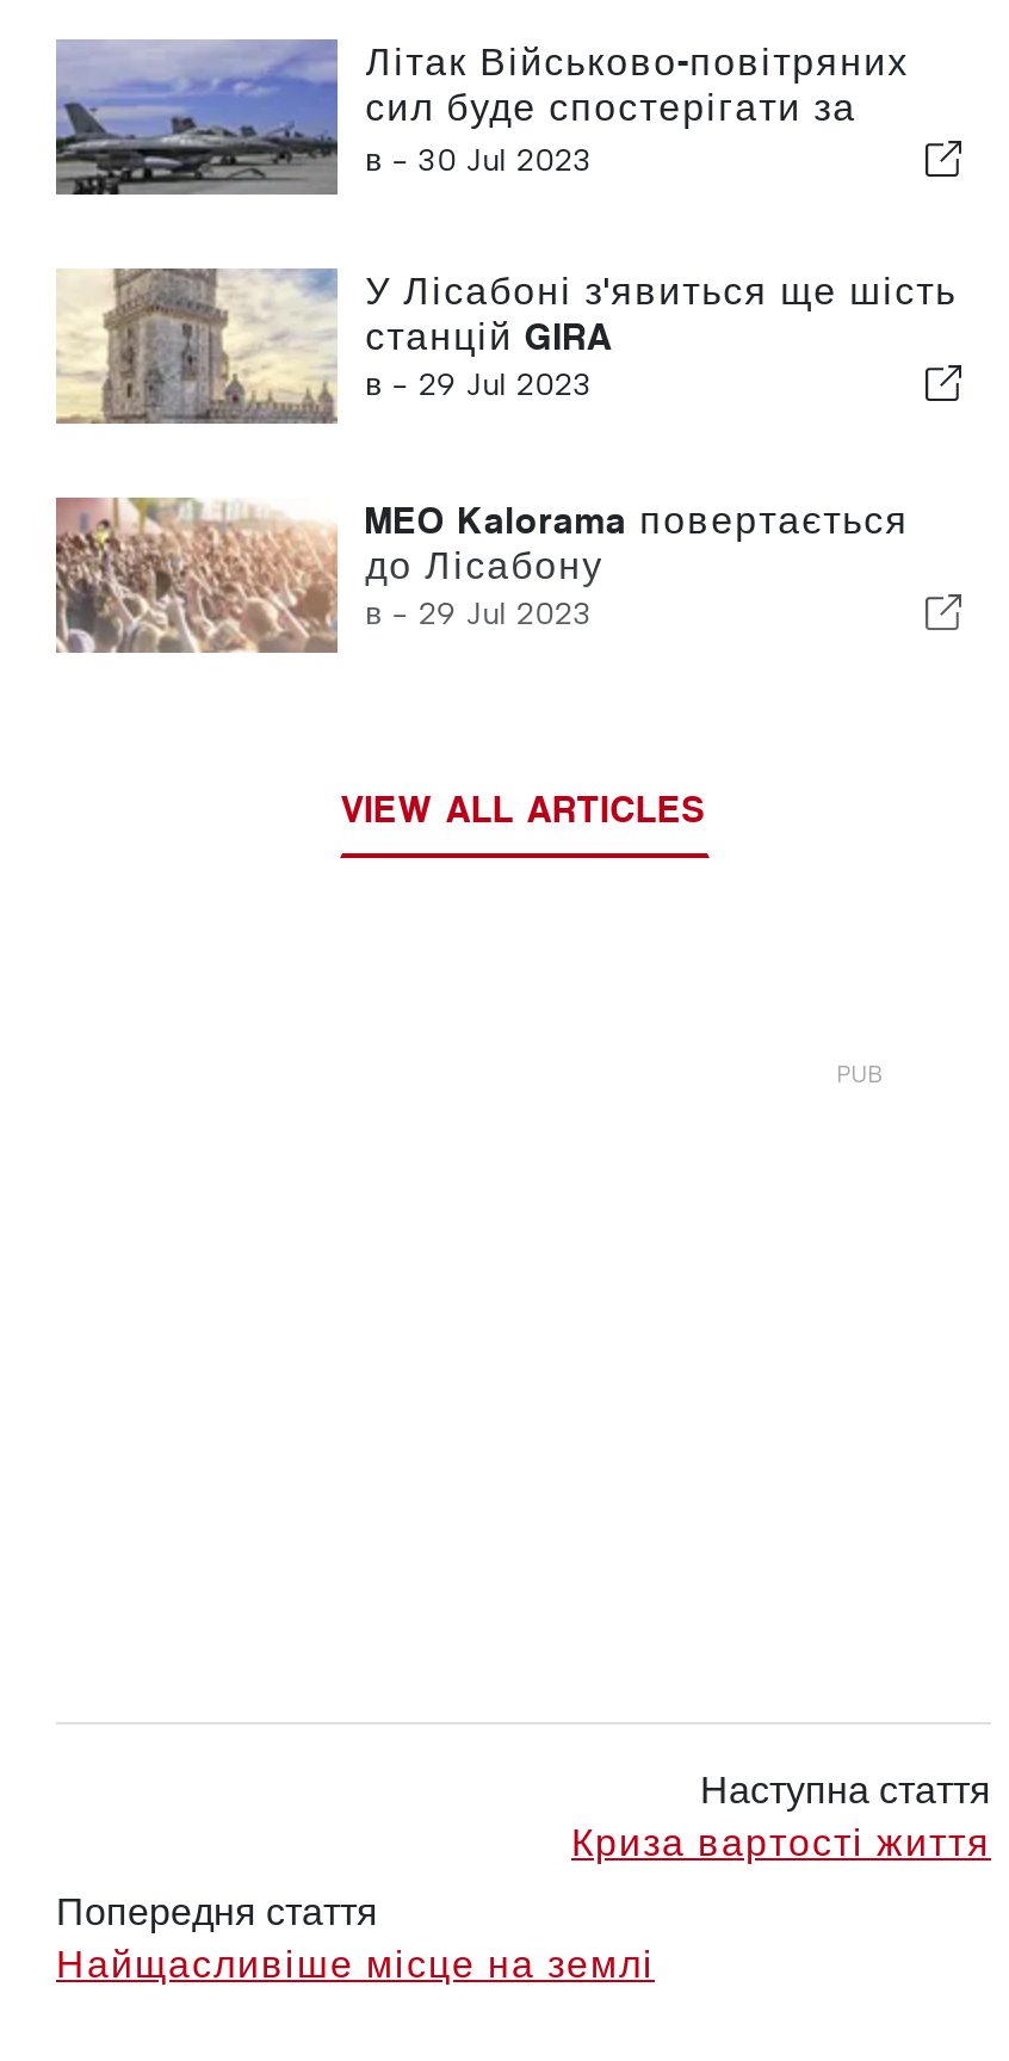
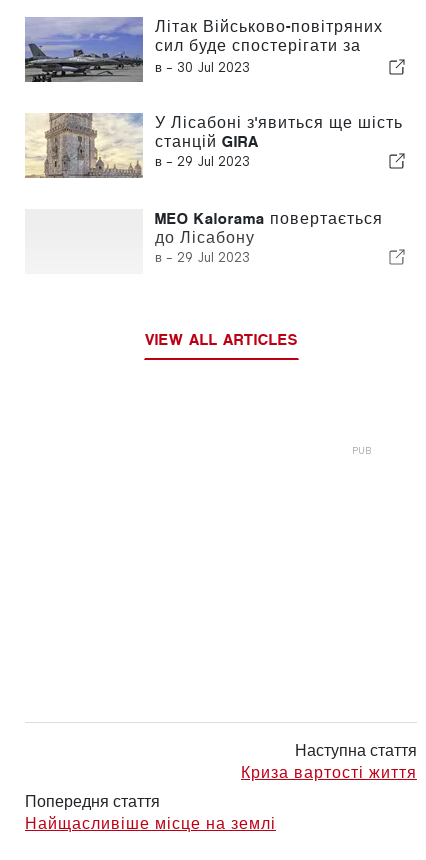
- [image]
